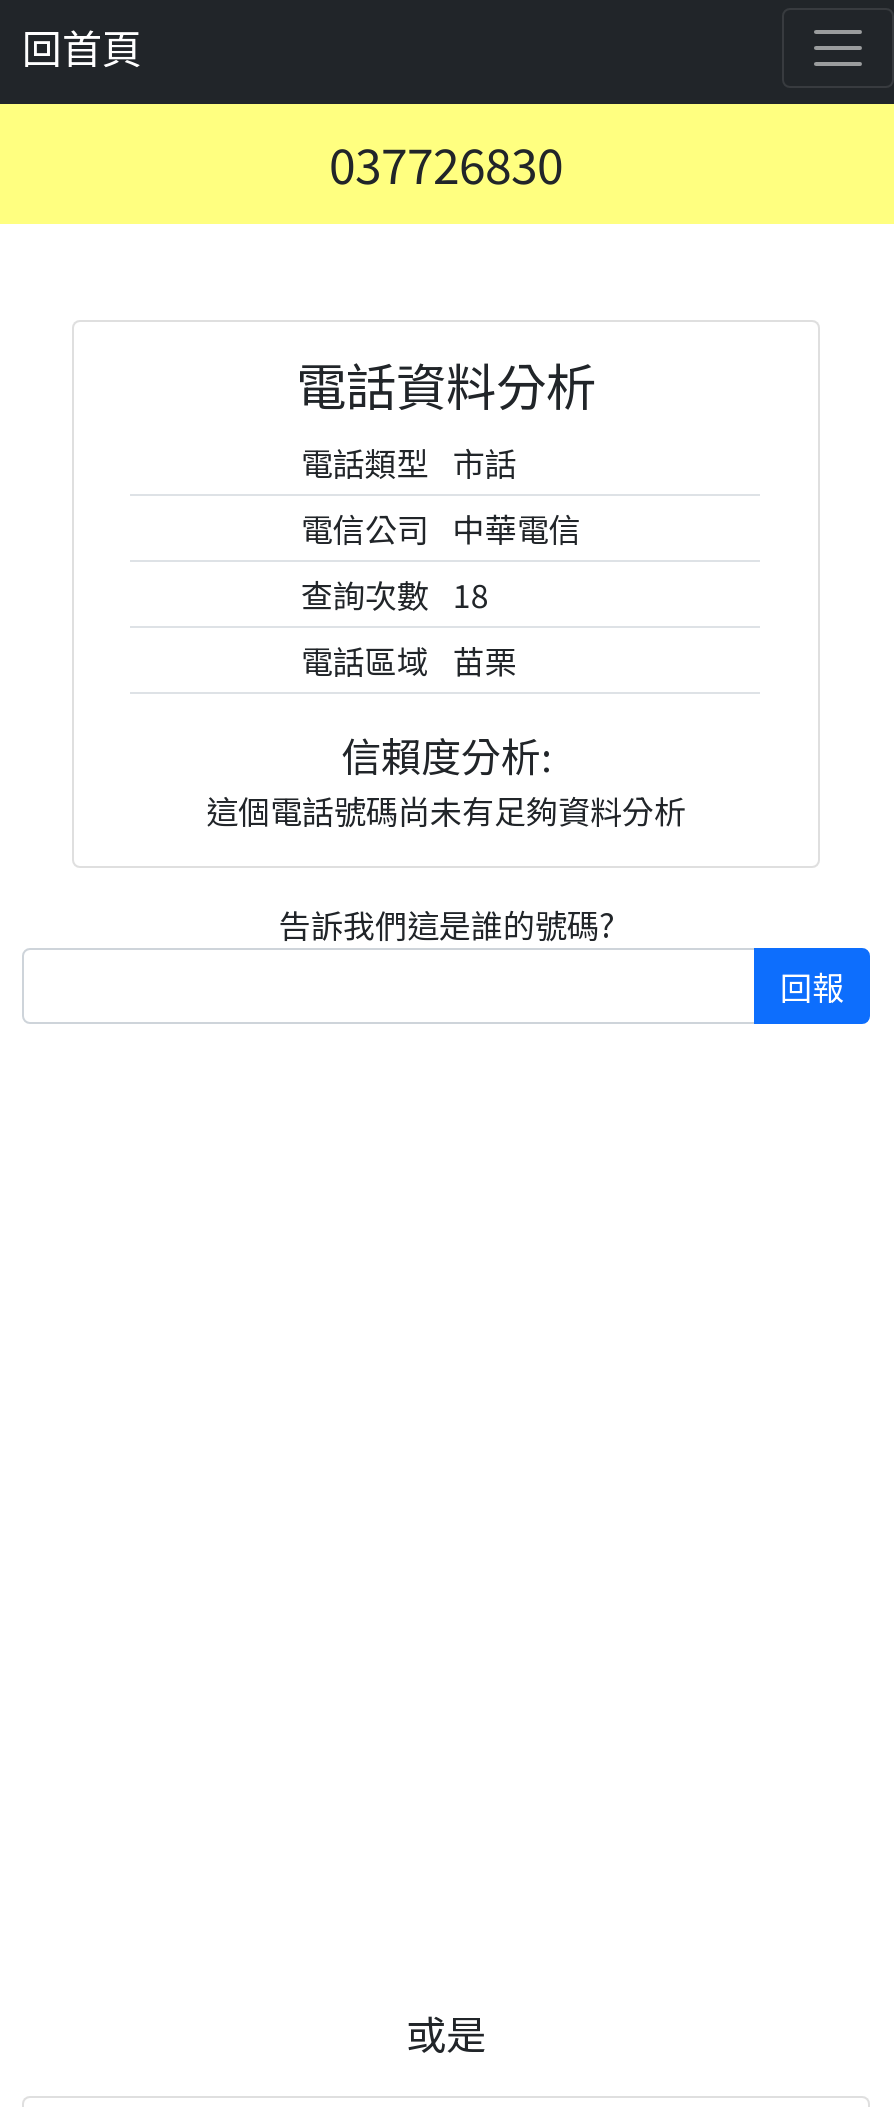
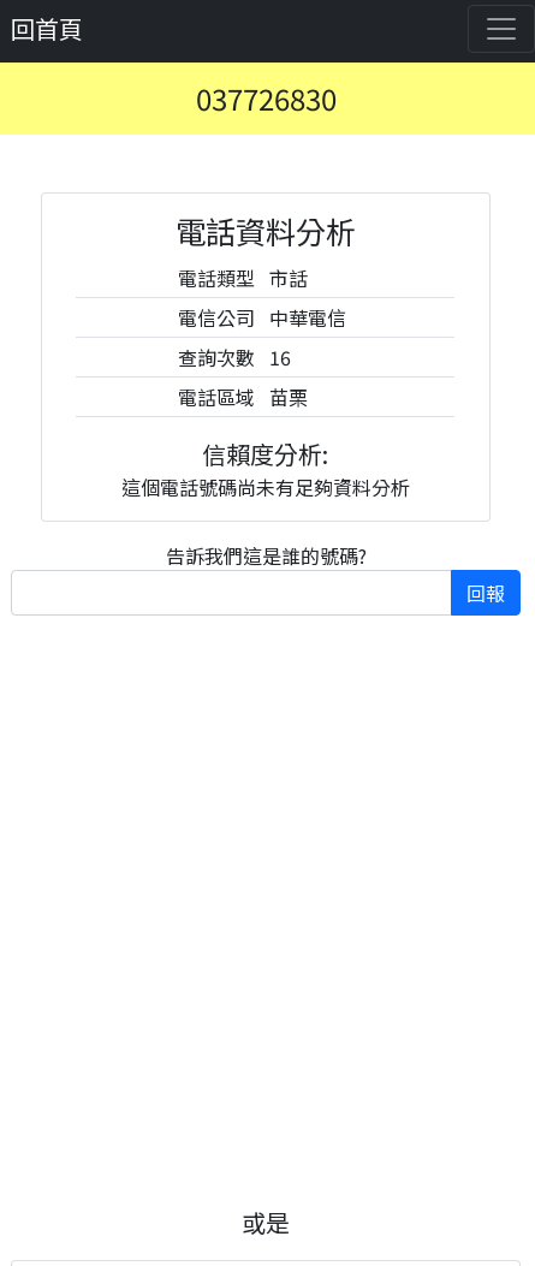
- 查詢次數 18
+ 查詢次數 16
